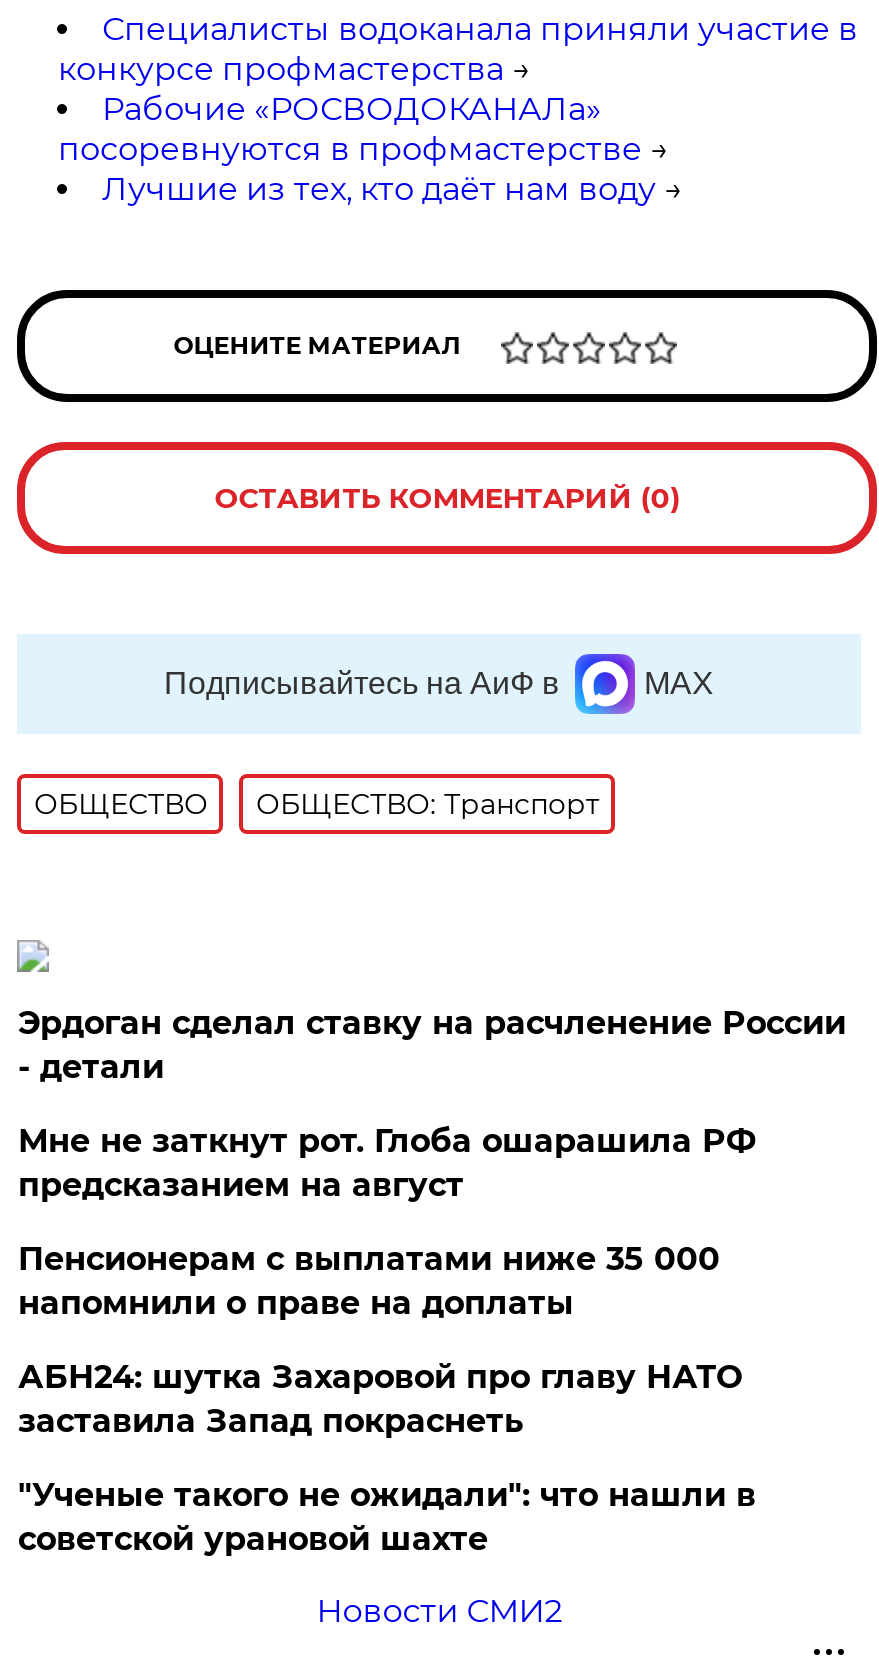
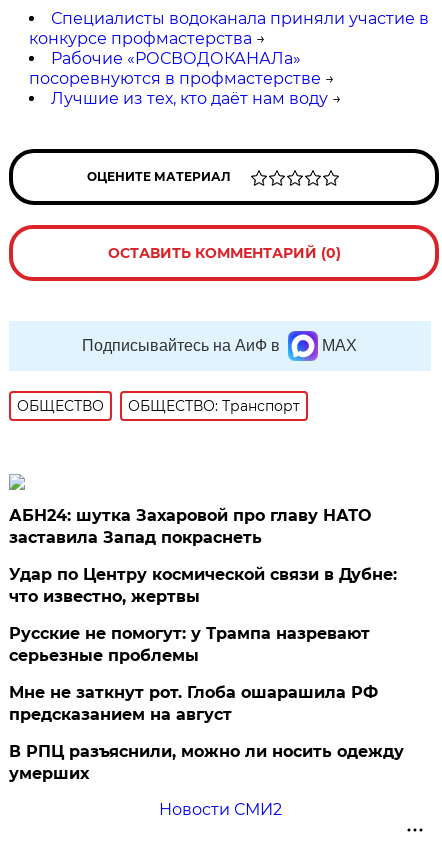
- Эрдоган сделал ставку на расчленение России
- - детали
- Пенсионерам с выплатами ниже 35 000
- напомнили о праве на доплаты

moved down: Мне не заткнут рот. Глоба ошарашила РФ | предсказанием на август

moved up: АБН24: шутка Захаровой про главу НАТО | заставила Запад покраснеть

- "Ученые такого не ожидали": что нашли в
- советской урановой шахте
+ Удар по Центру космической связи в Дубне:
+ что известно, жертвы
+ Русские не помогут: у Трампа назревают
+ серьезные проблемы
+ В РПЦ разъяснили, можно ли носить одежду
+ умерших
